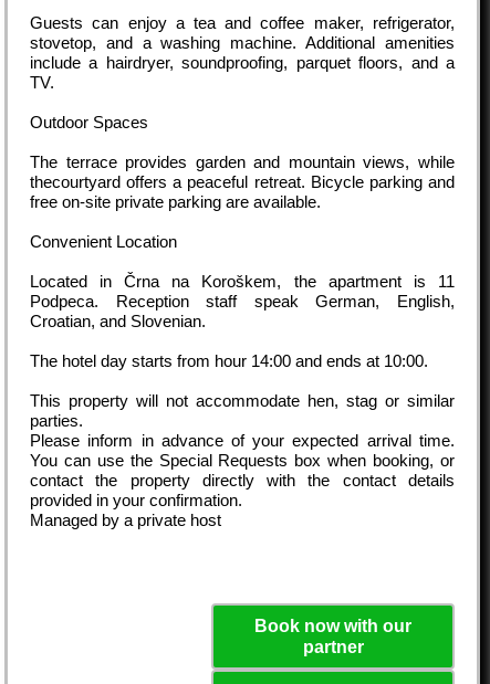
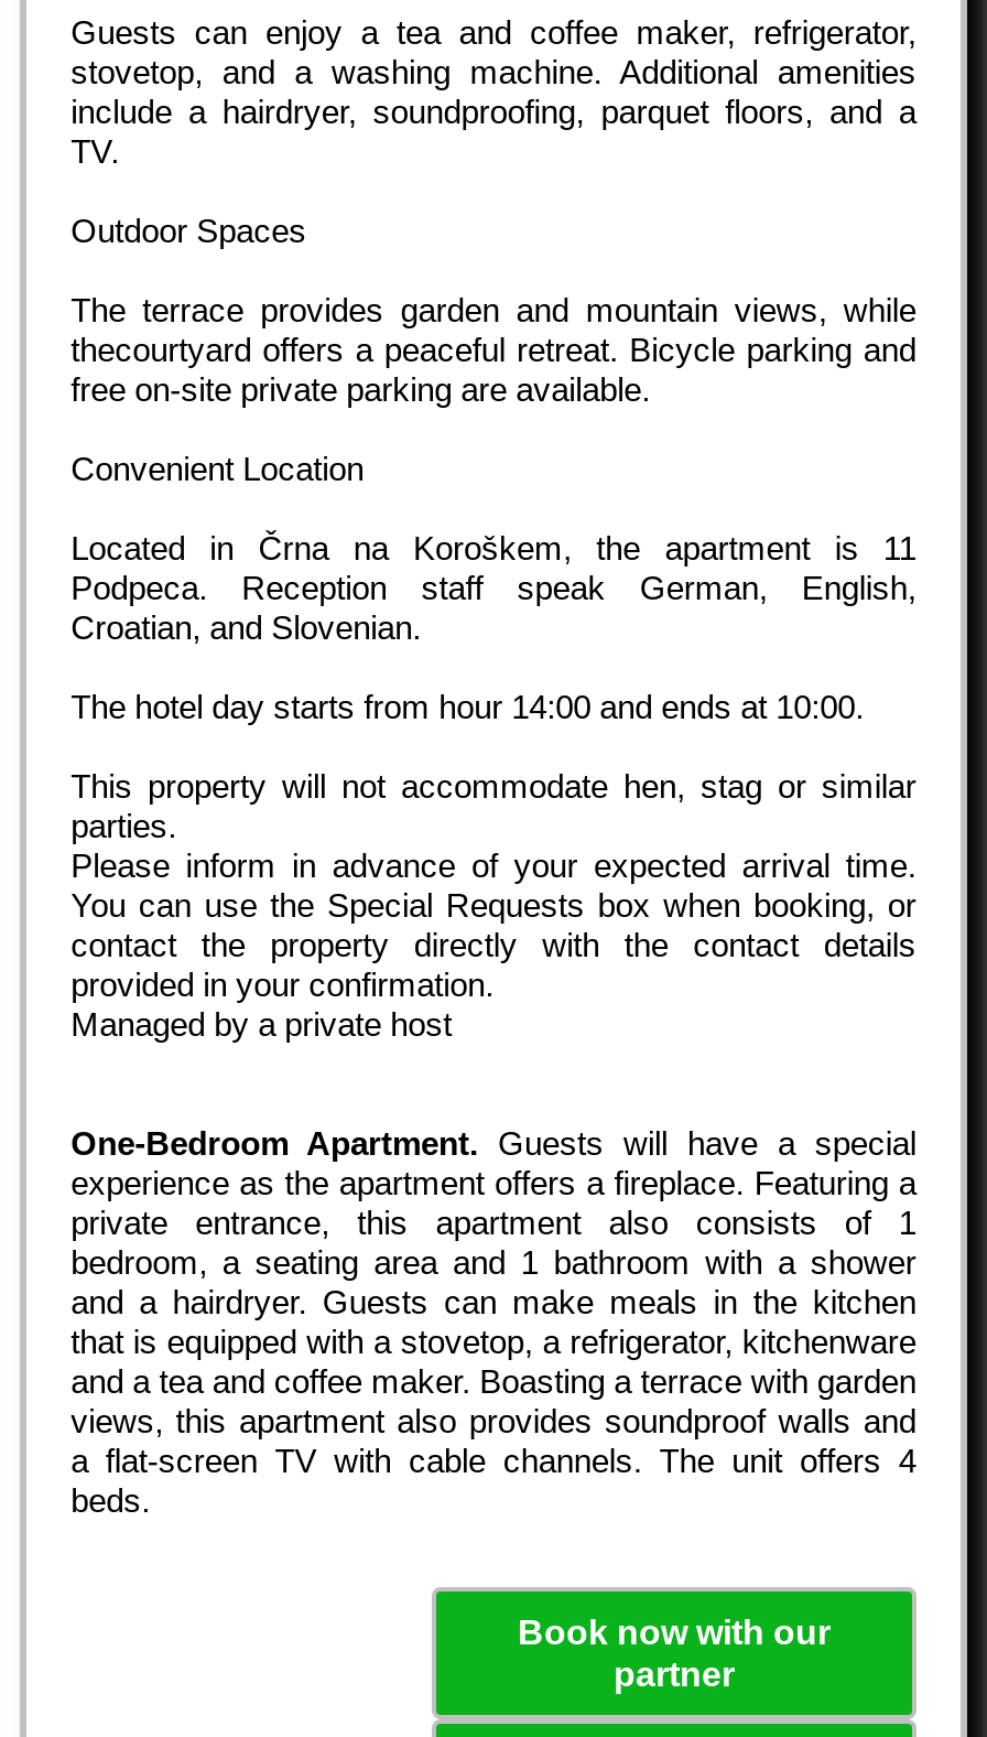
+ One-Bedroom Apartment. Guests will have a special
+ experience as the apartment offers a fireplace. Featuring a
+ private entrance, this apartment also consists of 1
+ bedroom, a seating area and 1 bathroom with a shower
+ and a hairdryer. Guests can make meals in the kitchen
+ that is equipped with a stovetop, a refrigerator, kitchenware
+ and a tea and coffee maker. Boasting a terrace with garden
+ views, this apartment also provides soundproof walls and
+ a flat-screen TV with cable channels. The unit offers 4
+ beds.
